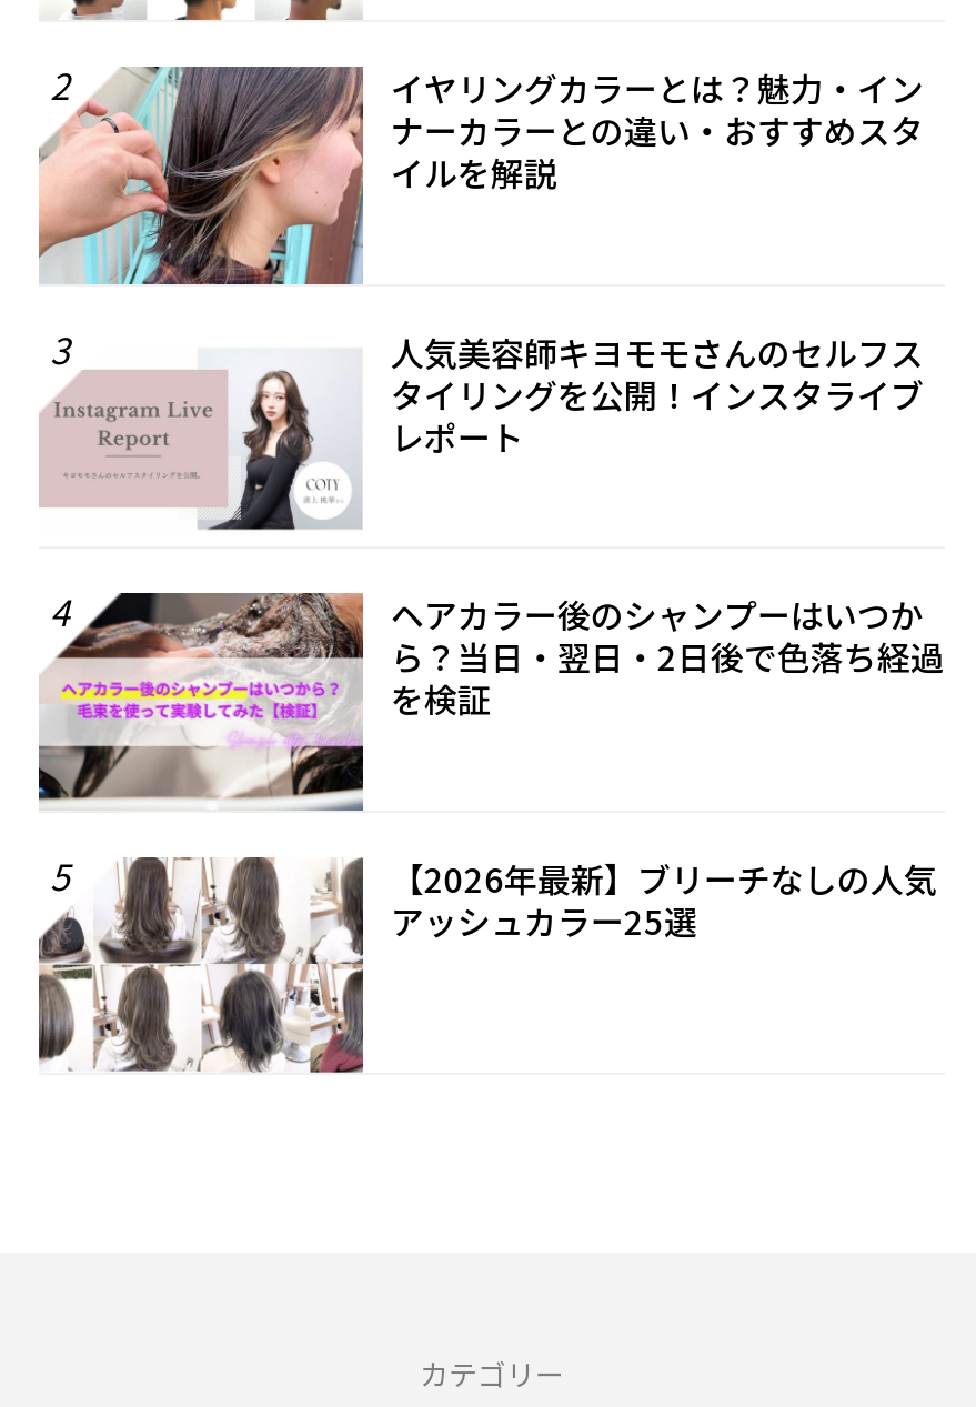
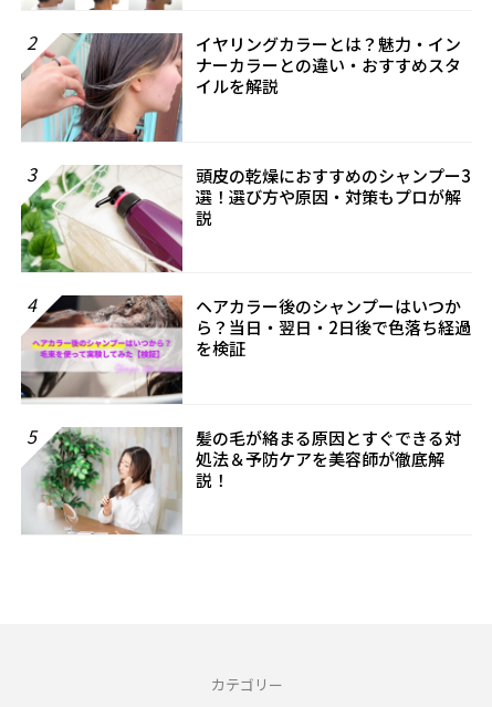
- [image]
- 人気美容師キヨモモさんのセルフス
- タイリングを公開！インスタライブ
- レポート
+ [image]
+ 頭皮の乾燥におすすめのシャンプー3
+ 選！選び方や原因・対策もプロが解
+ 説

- [image]
- 【2026年最新】ブリーチなしの人気
- アッシュカラー25選
+ [image]
+ 髪の毛が絡まる原因とすぐできる対
+ 処法＆予防ケアを美容師が徹底解
+ 説！
